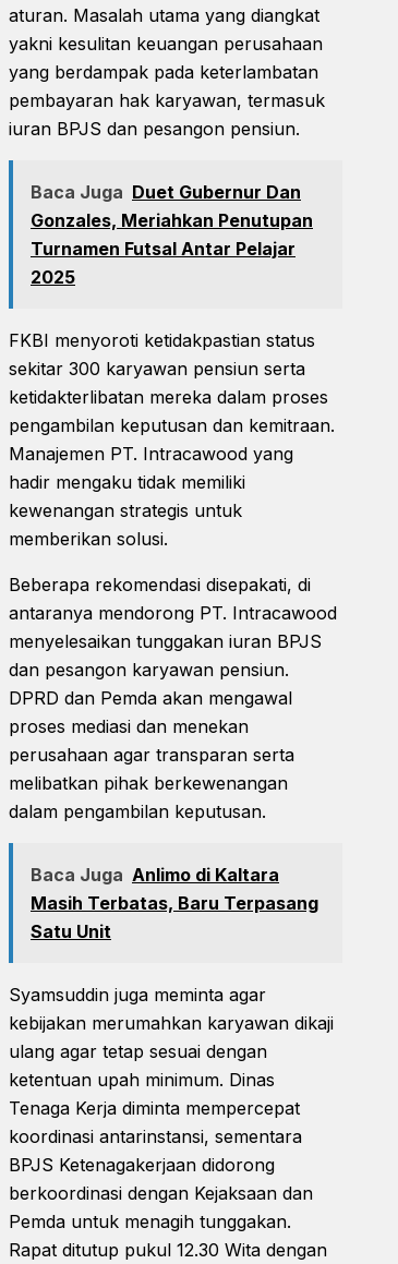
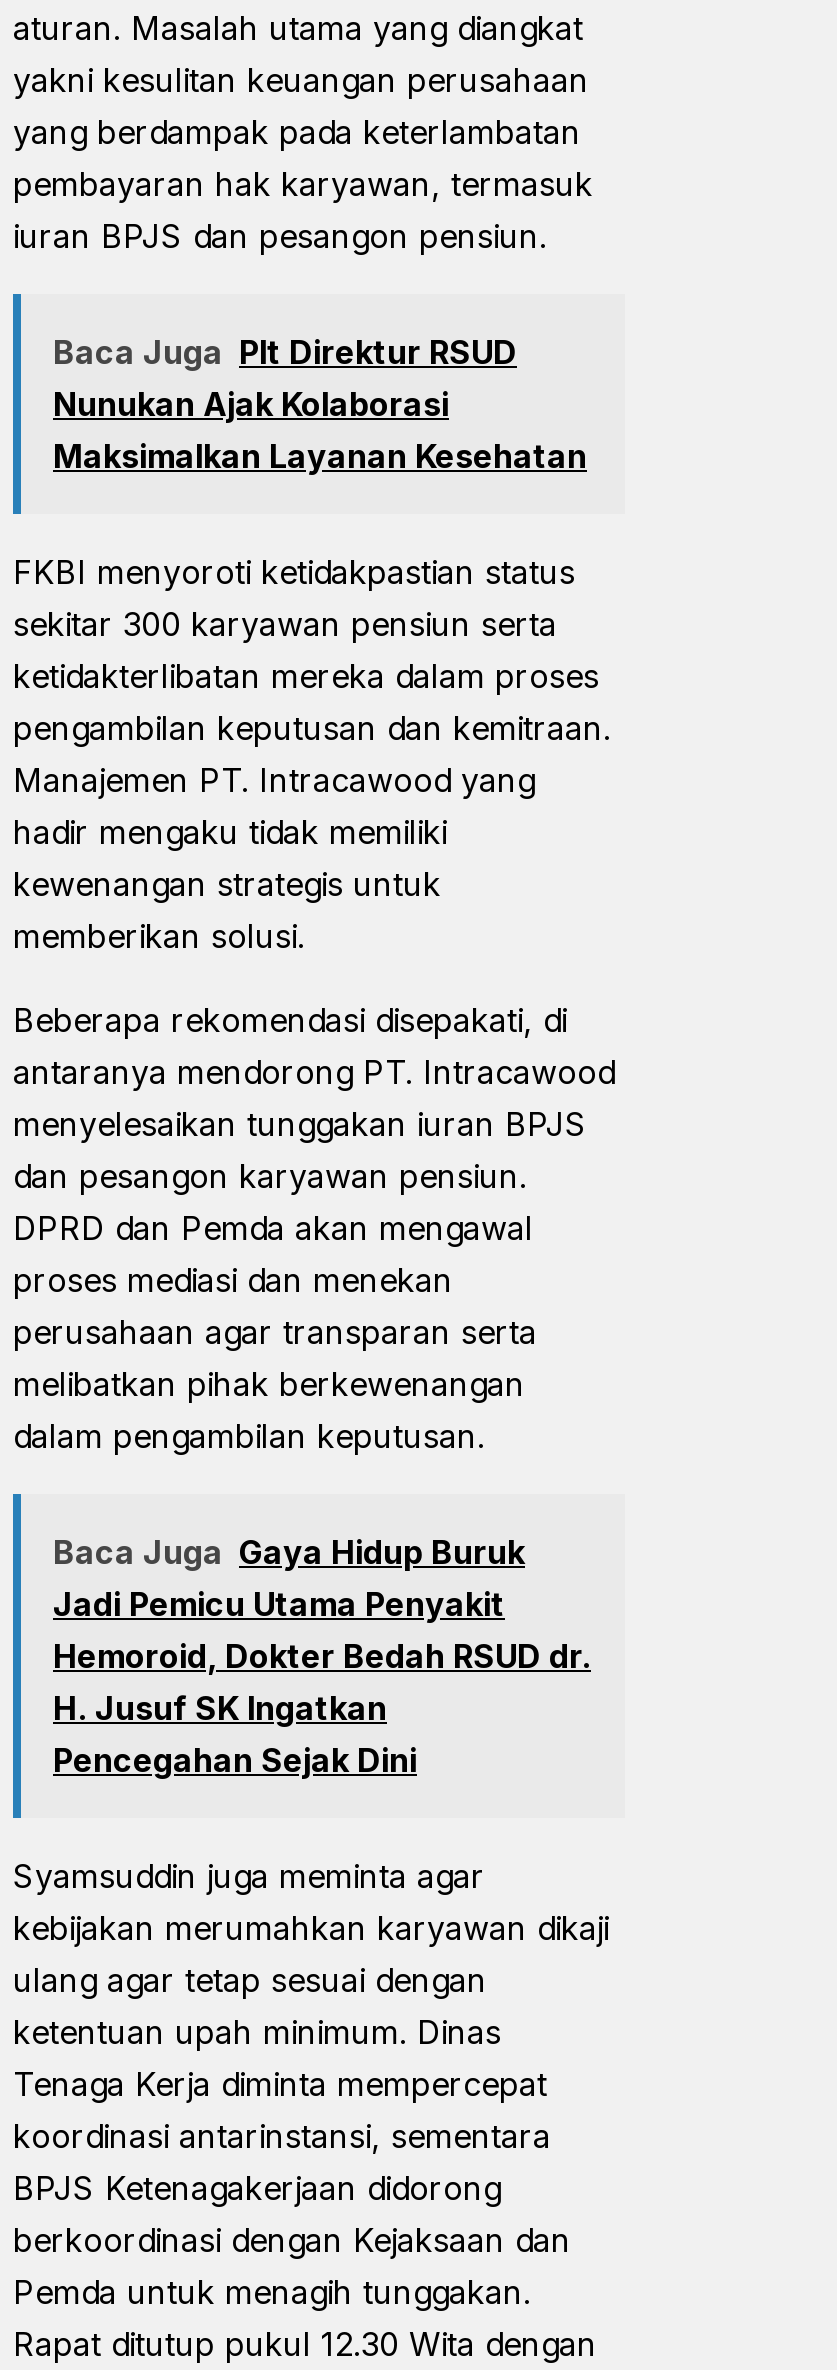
- Baca Juga Duet Gubernur Dan
- Gonzales, Meriahkan Penutupan
- Turnamen Futsal Antar Pelajar
- 2025
+ Baca Juga Plt Direktur RSUD
+ Nunukan Ajak Kolaborasi
+ Maksimalkan Layanan Kesehatan

moved up: FKBI menyoroti ketidakpastian status | sekitar 300 karyawan pensiun serta | ketidakterlibatan mereka dalam proses | ... | melibatkan pihak berkewenangan | dalam pengambilan keputusan.

- Baca Juga Anlimo di Kaltara
- Masih Terbatas, Baru Terpasang
- Satu Unit
+ Baca Juga Gaya Hidup Buruk
+ Jadi Pemicu Utama Penyakit
+ Hemoroid, Dokter Bedah RSUD dr.
+ H. Jusuf SK Ingatkan
+ Pencegahan Sejak Dini
